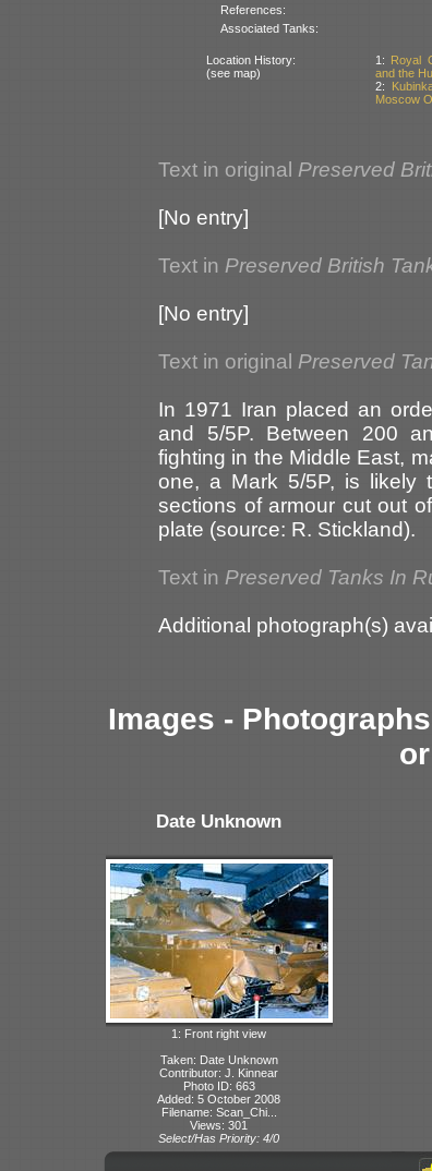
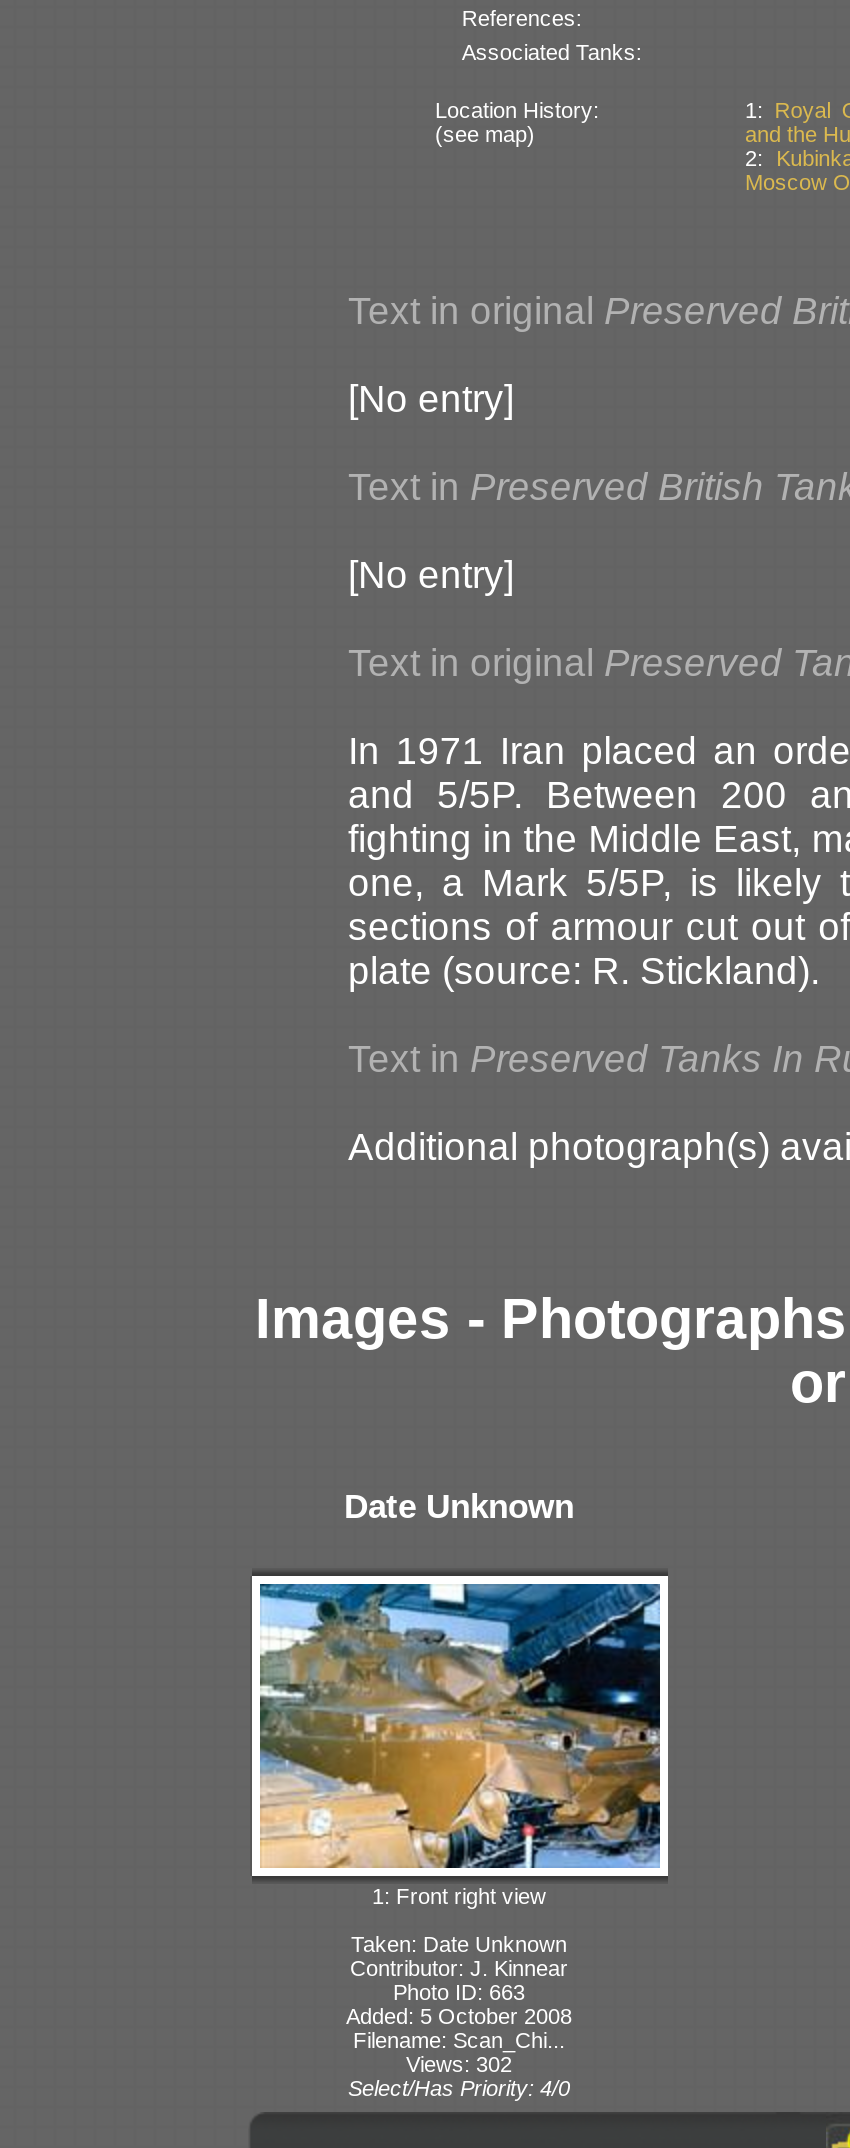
- Views: 301
+ Views: 302
